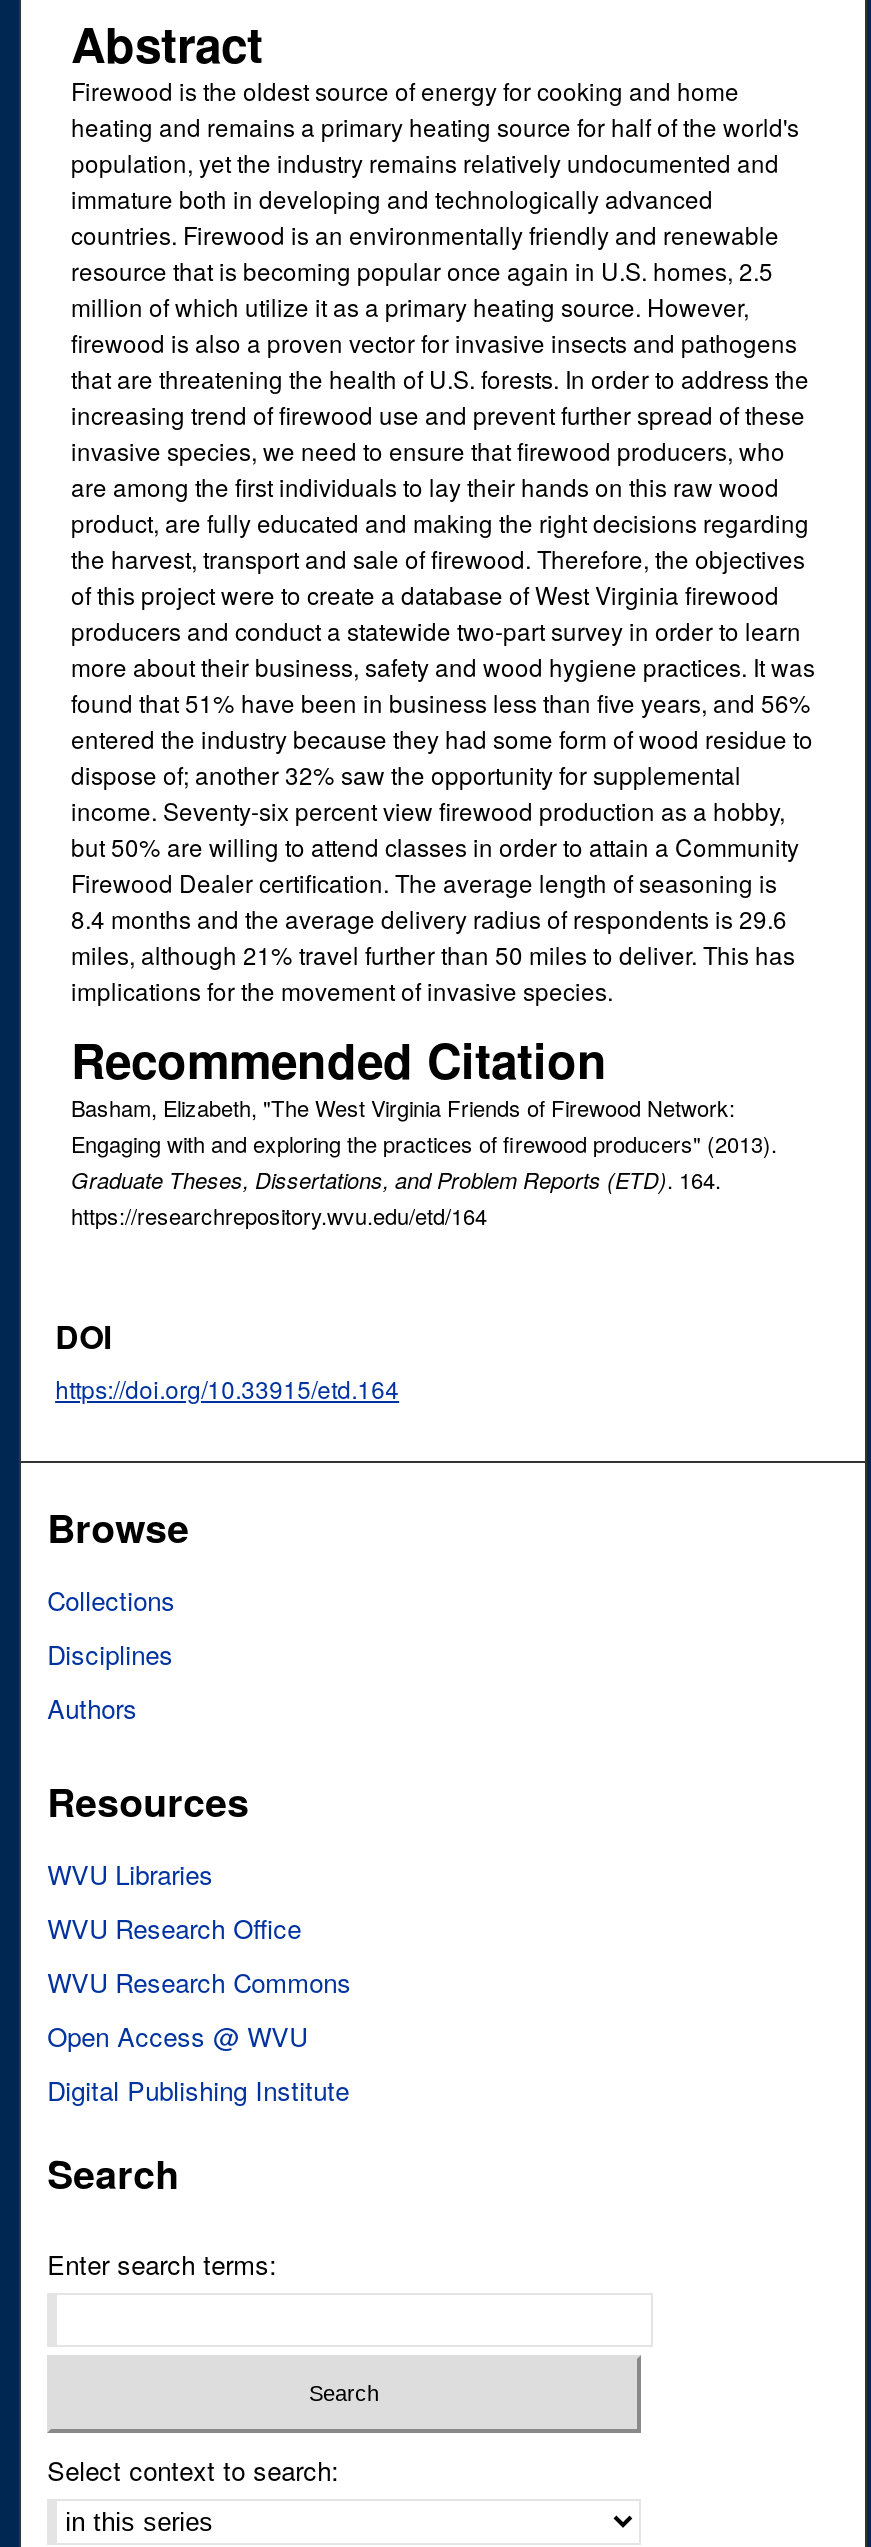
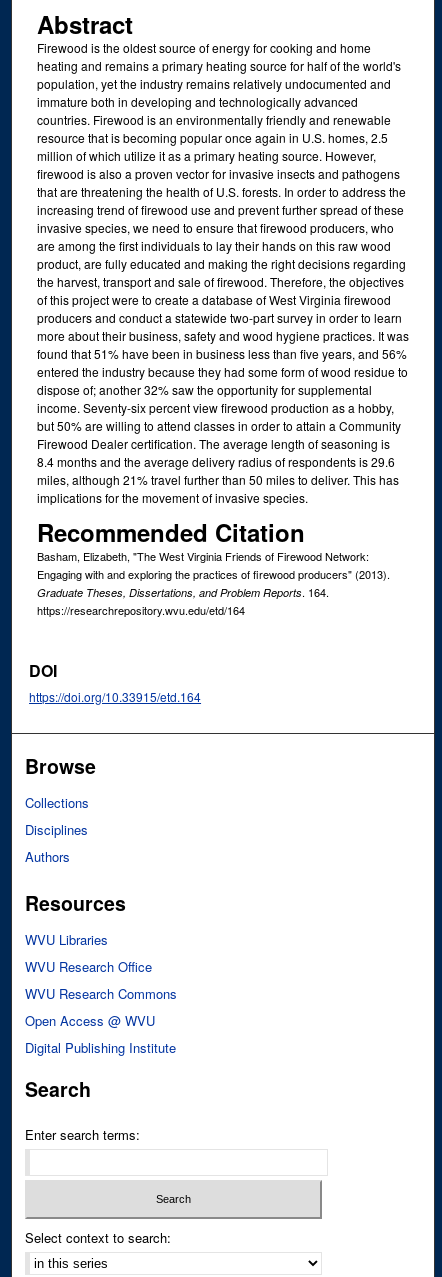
- Graduate Theses, Dissertations, and Problem Reports (ETD). 164.
+ Graduate Theses, Dissertations, and Problem Reports. 164.
